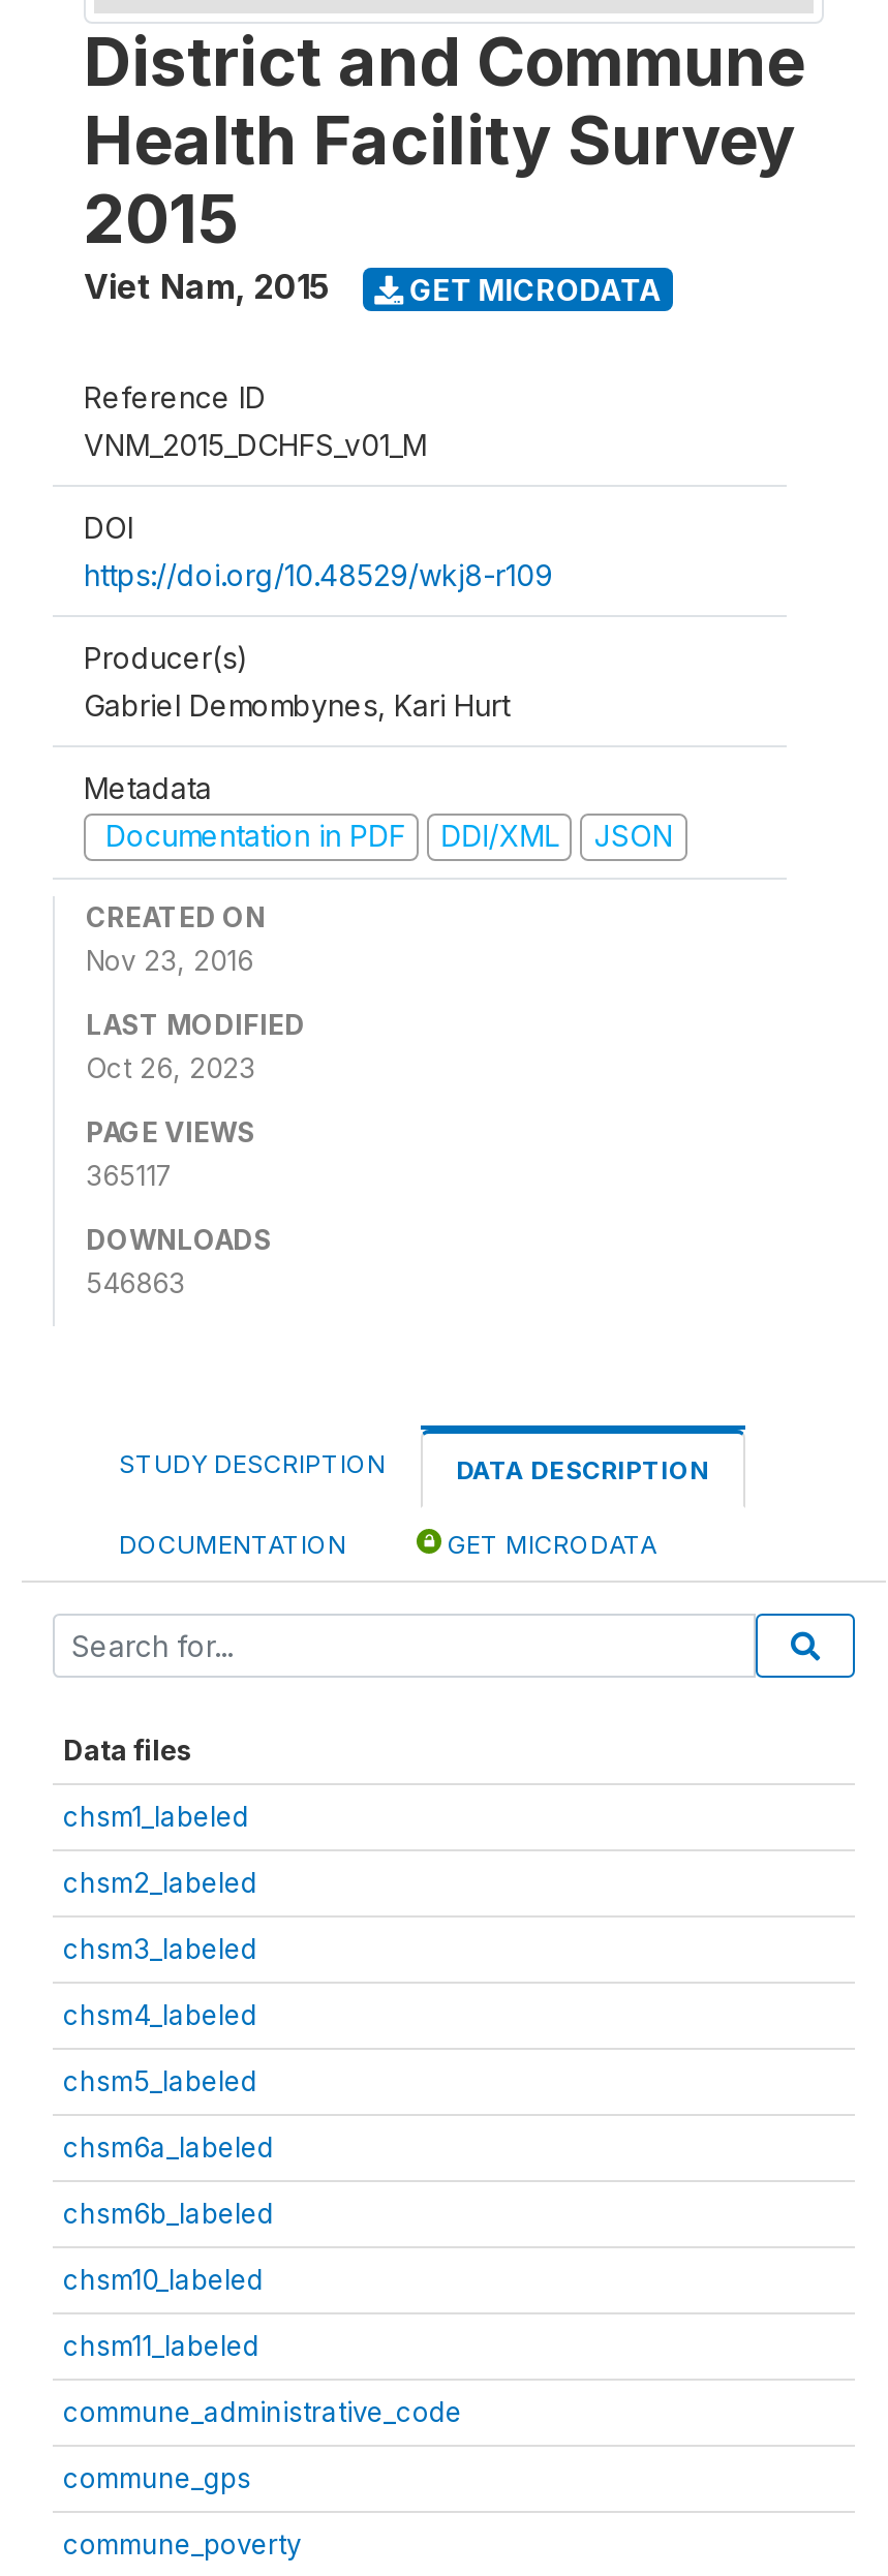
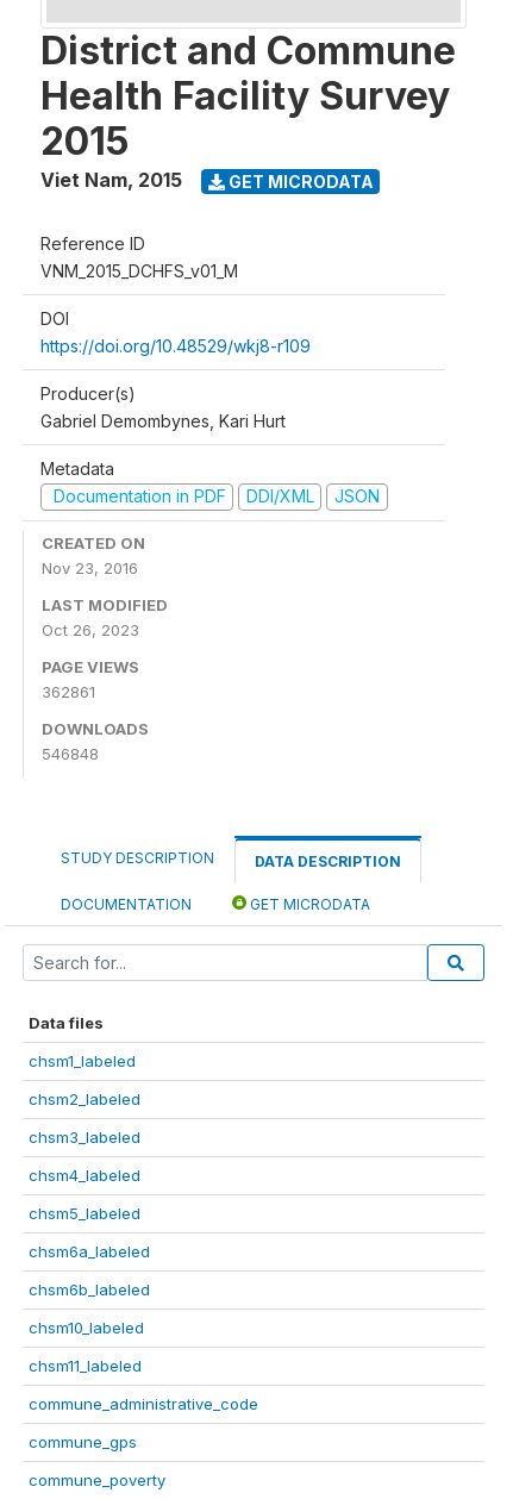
- 365117
+ 362861

- 546863
+ 546848
